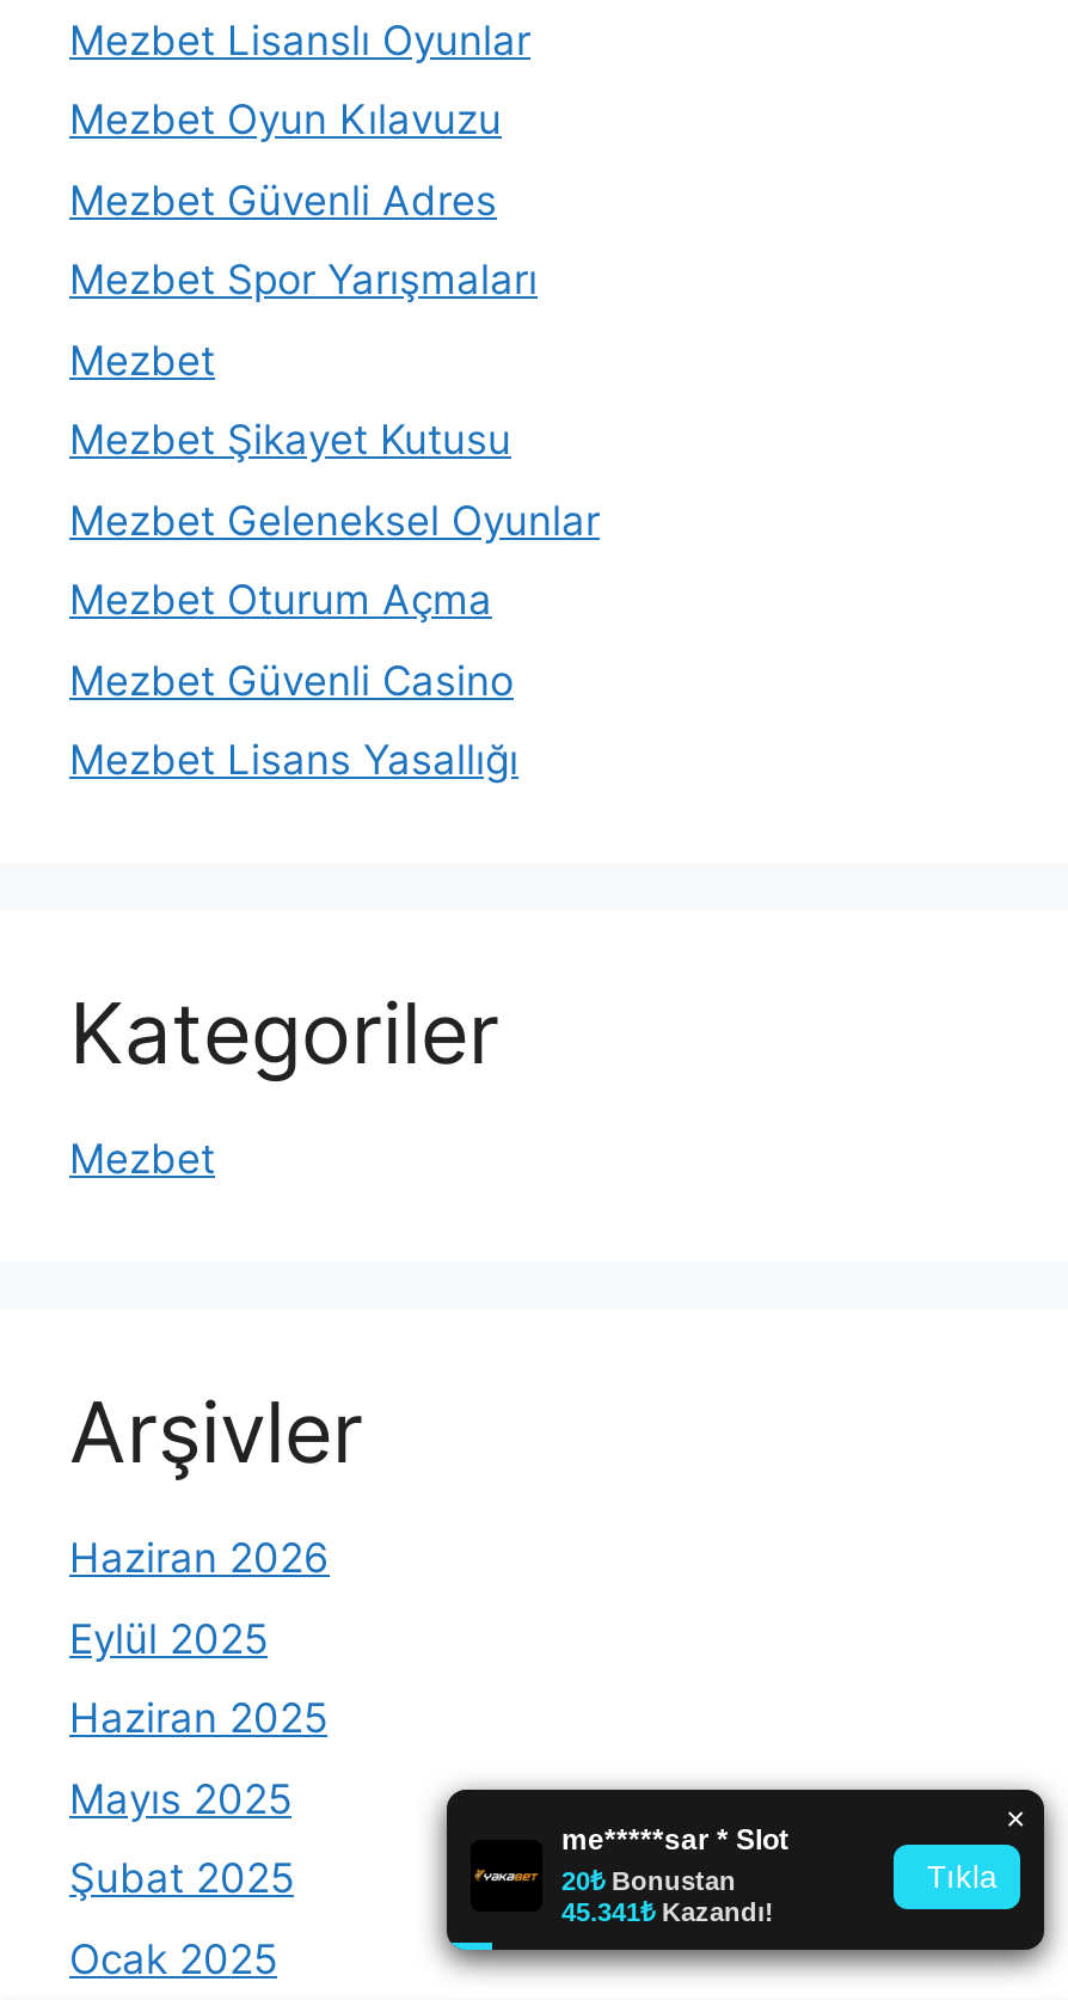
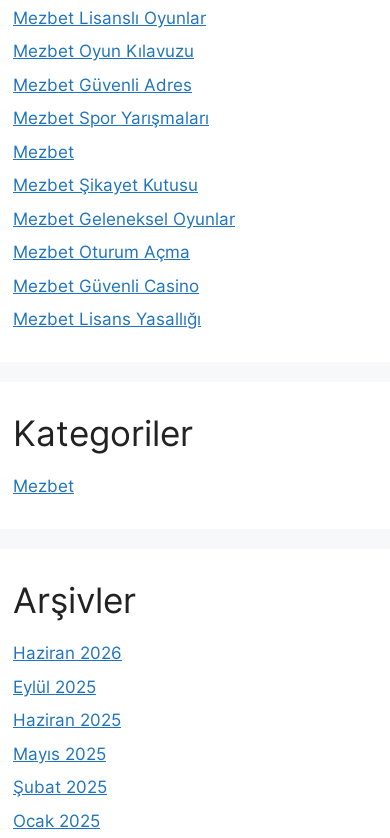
- [image]
